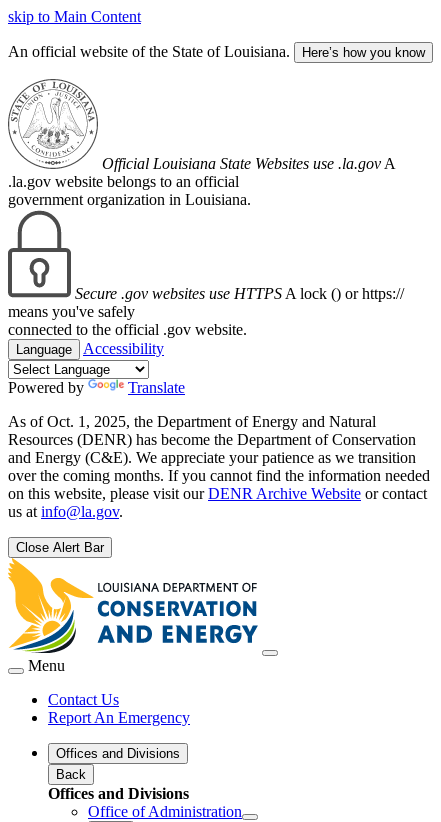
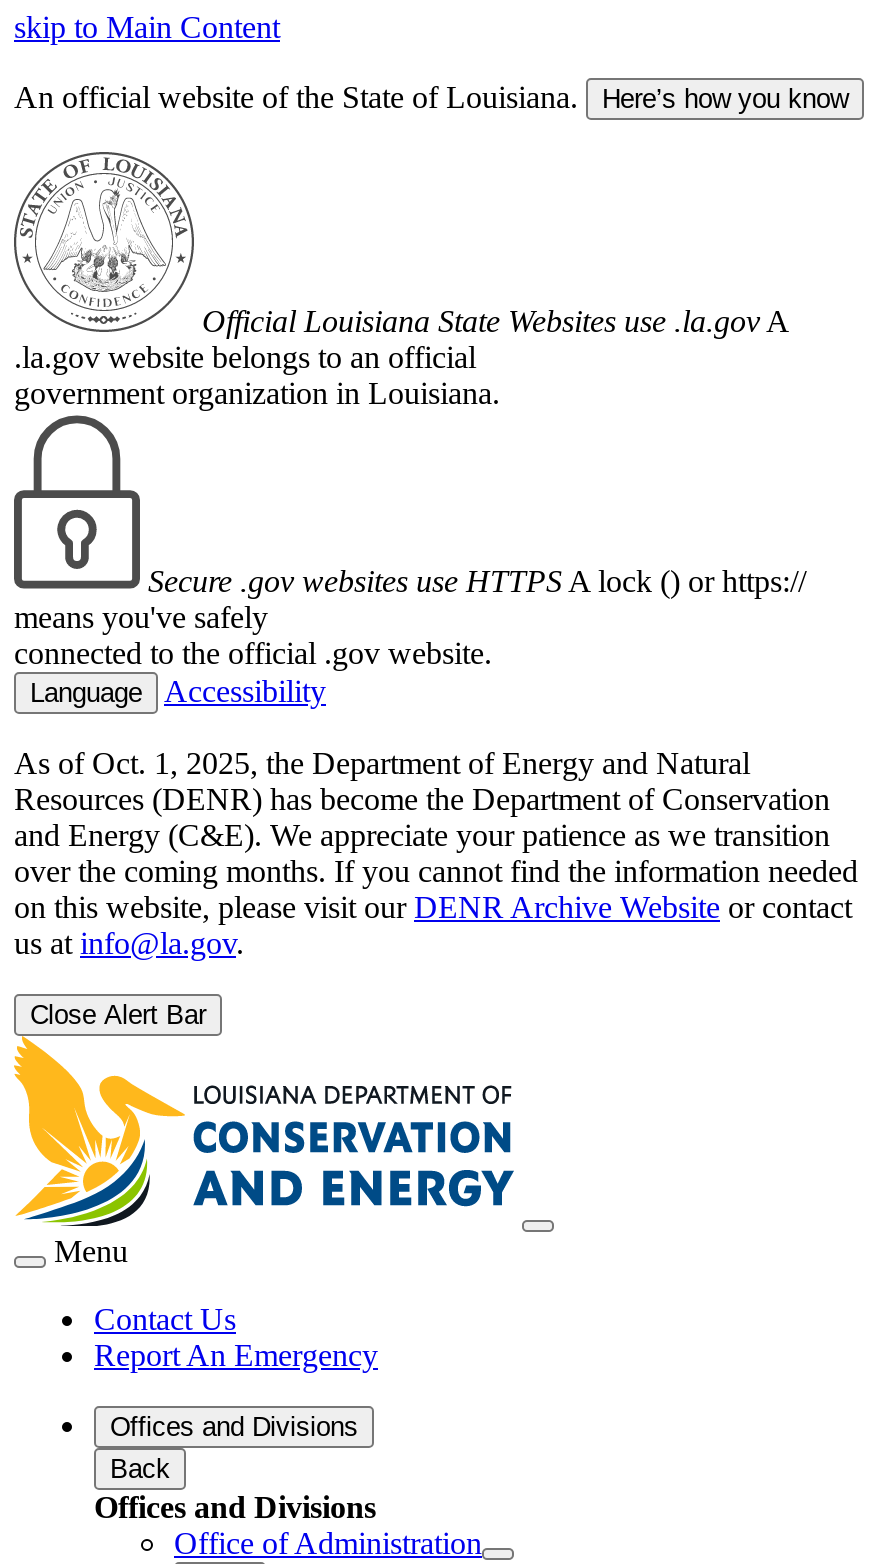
- Powered by
- Translate
